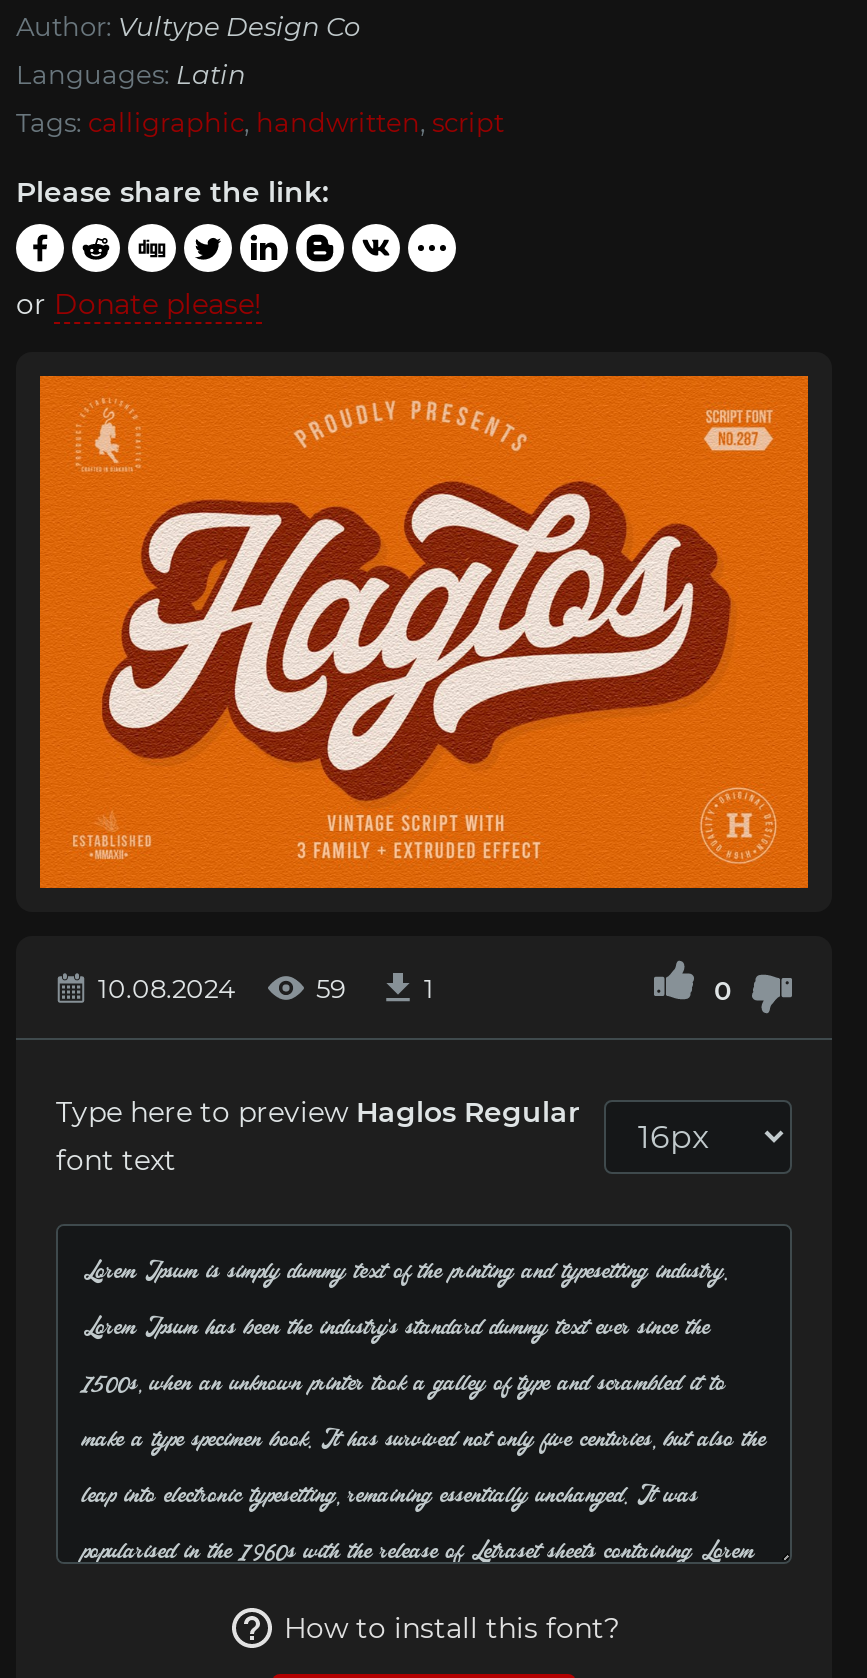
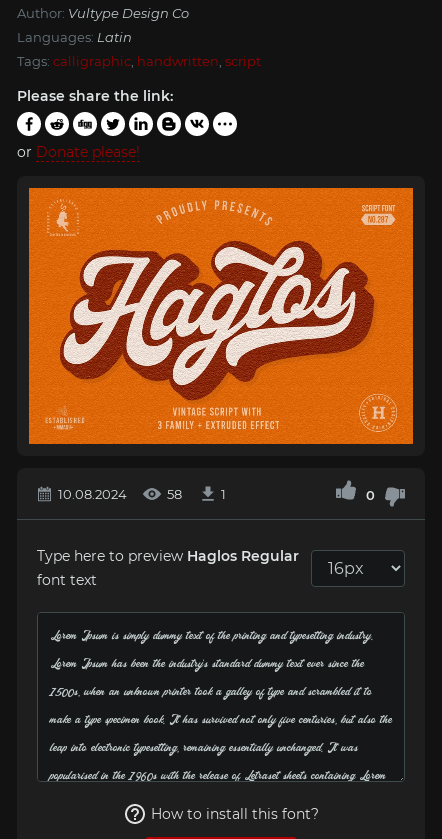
- 59
+ 58
